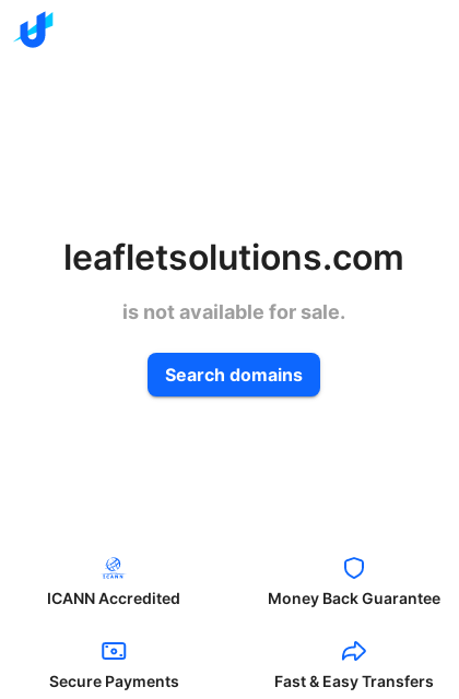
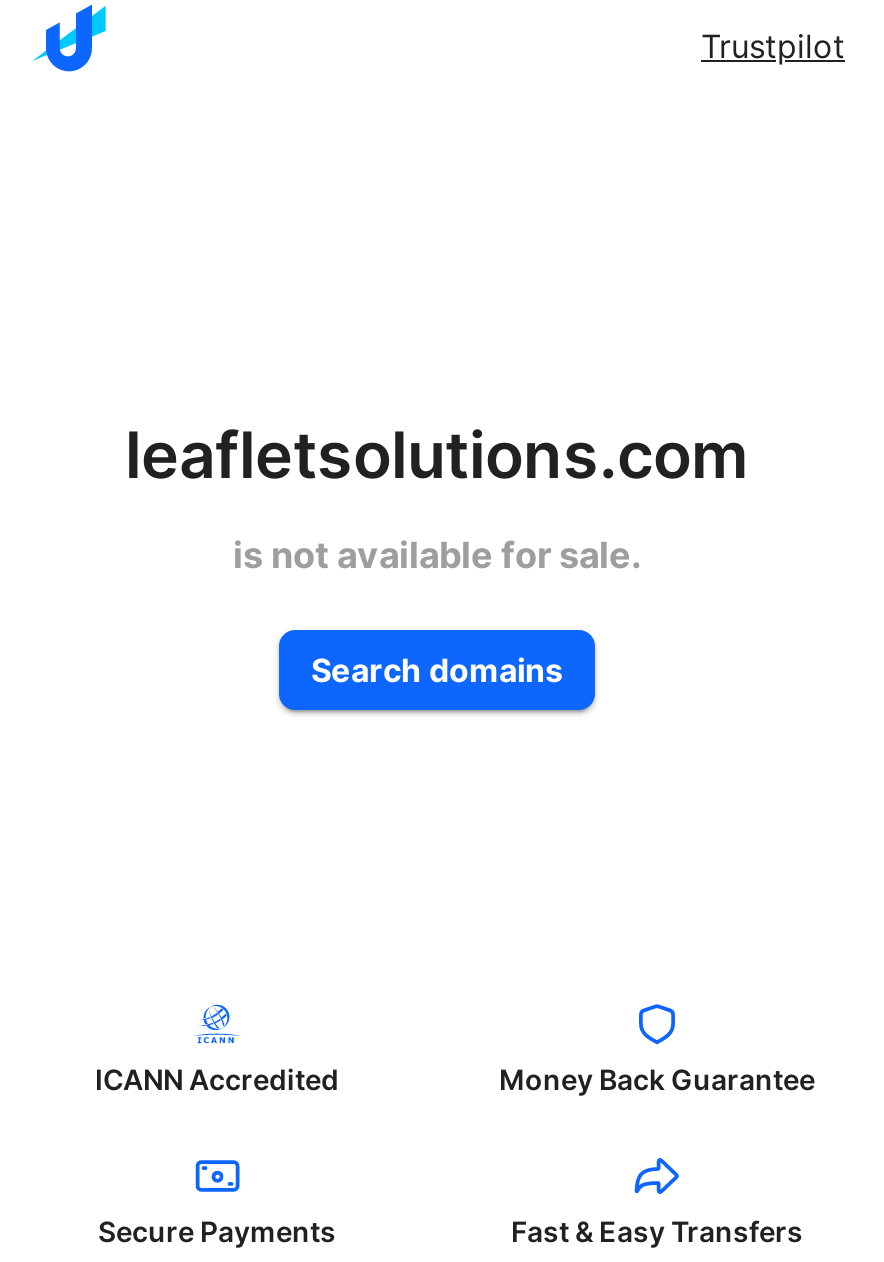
+ Trustpilot
